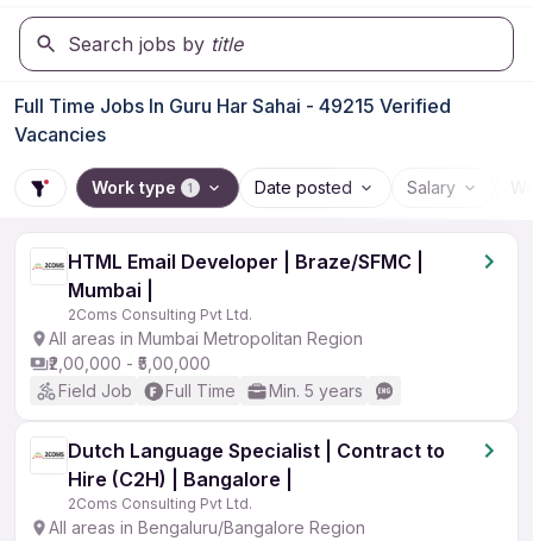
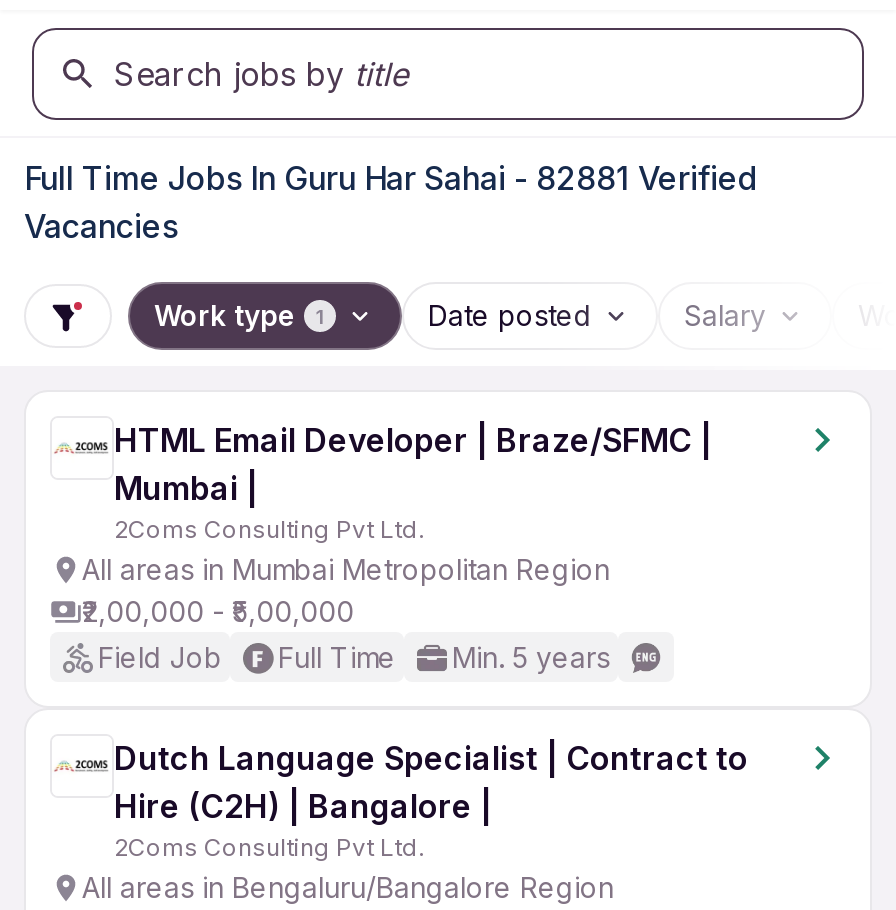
- Full Time Jobs In Guru Har Sahai - 49215 Verified
+ Full Time Jobs In Guru Har Sahai - 82881 Verified
